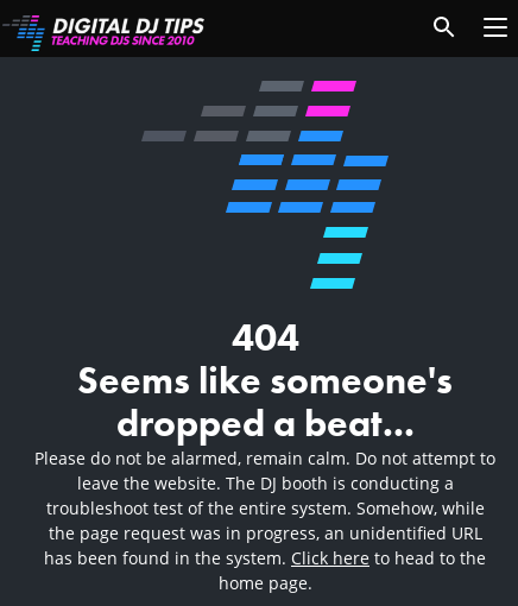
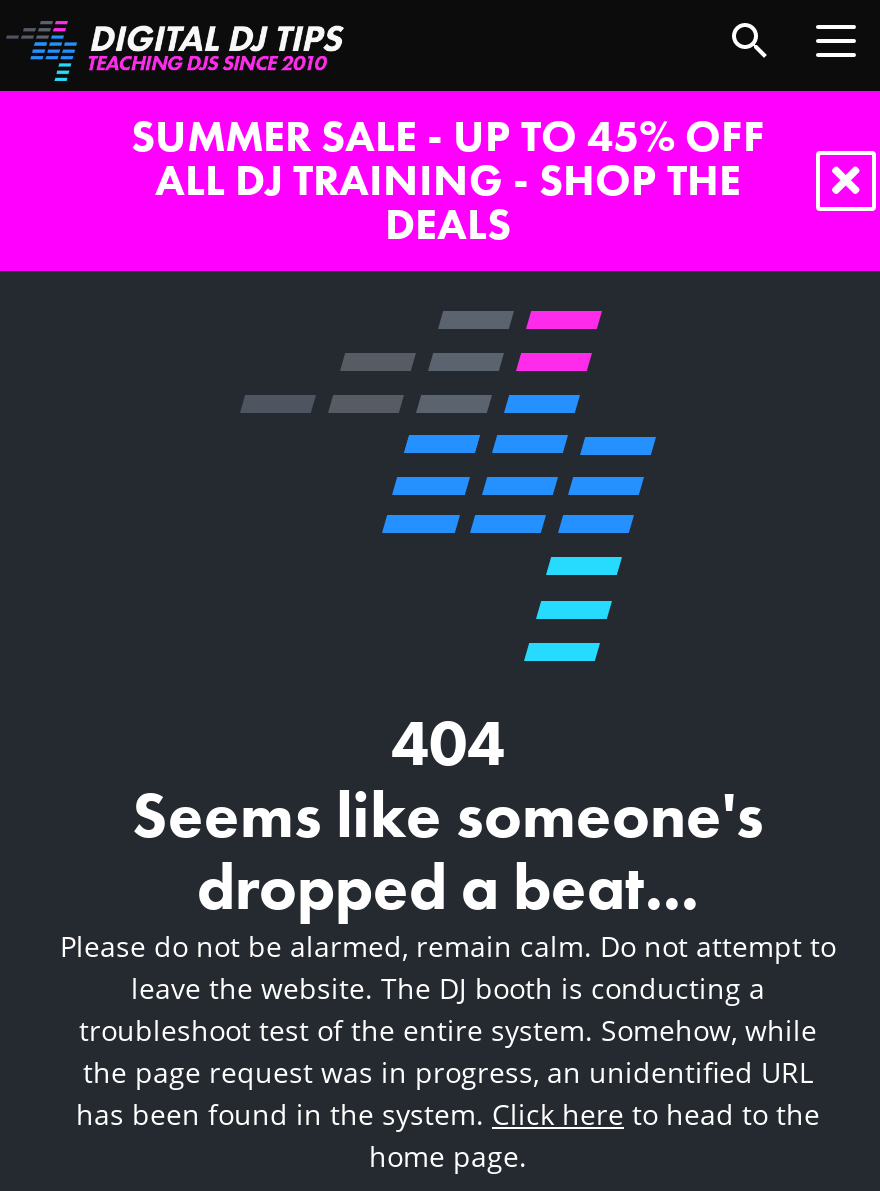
+ SUMMER SALE - UP TO 45% OFF
+ ALL DJ TRAINING - SHOP THE
+ DEALS
